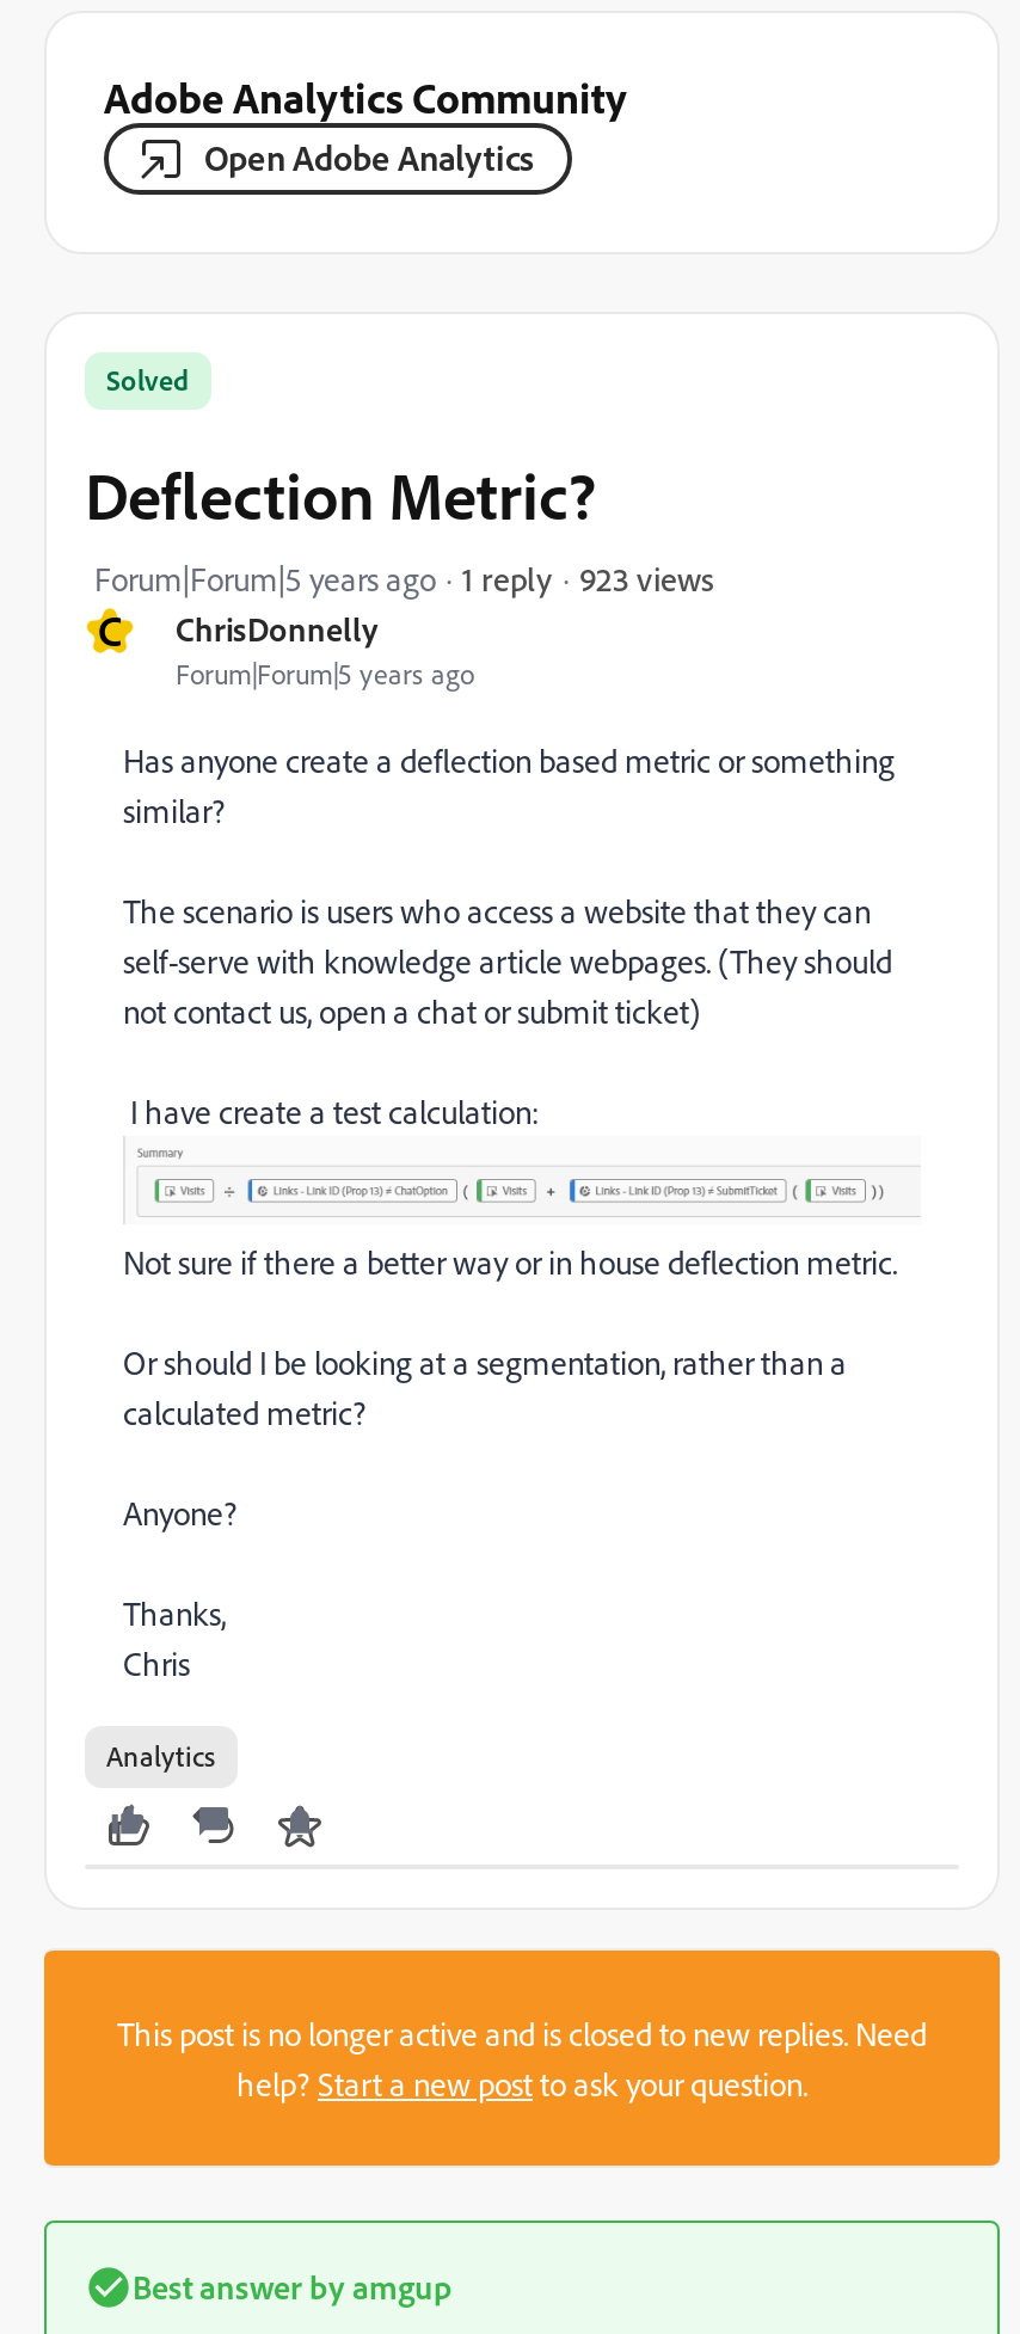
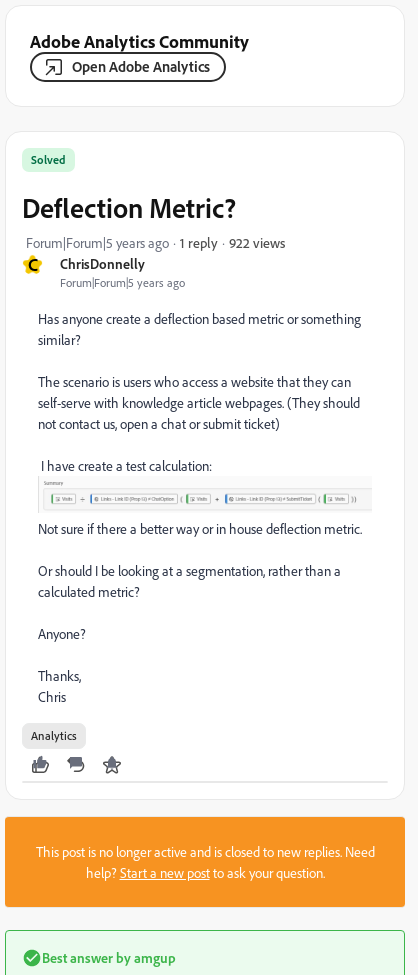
- 923 views
+ 922 views
